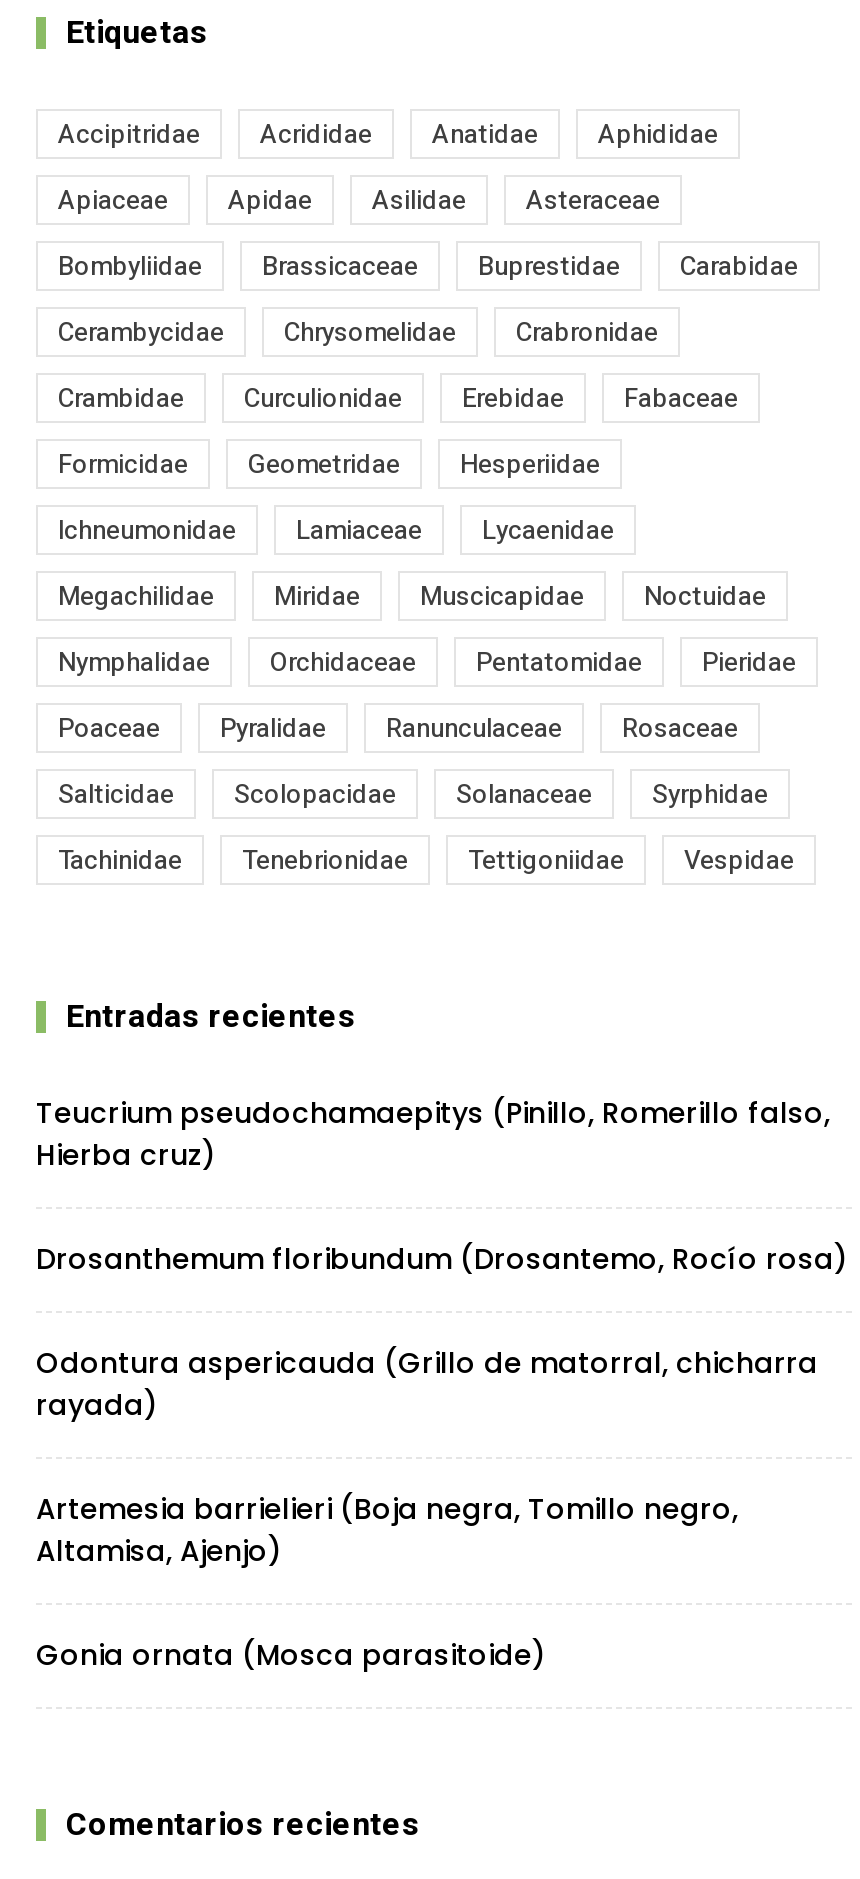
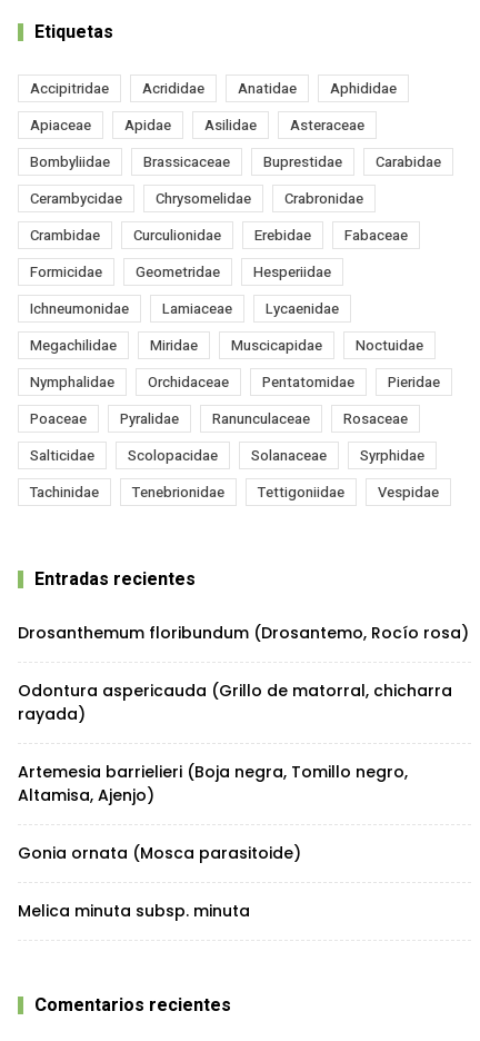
- Teucrium pseudochamaepitys (Pinillo, Romerillo falso,
- Hierba cruz)

moved up: Drosanthemum floribundum (Drosantemo, Rocío rosa) | Odontura aspericauda (Grillo de matorral, chicharra | rayada) | Artemesia barrielieri (Boja negra, Tomillo negro, | Altamisa, Ajenjo) | Gonia ornata (Mosca parasitoide)

+ Melica minuta subsp. minuta
